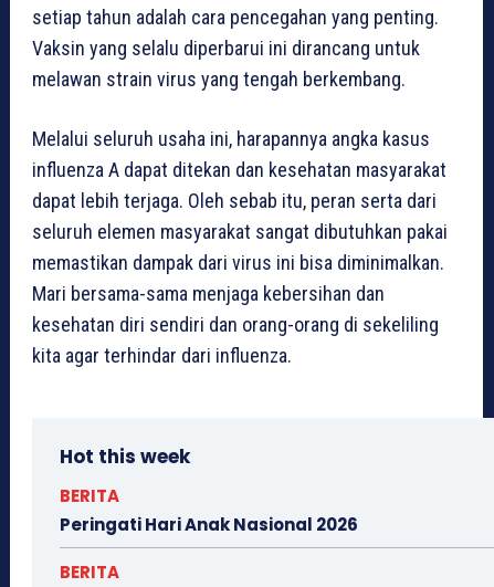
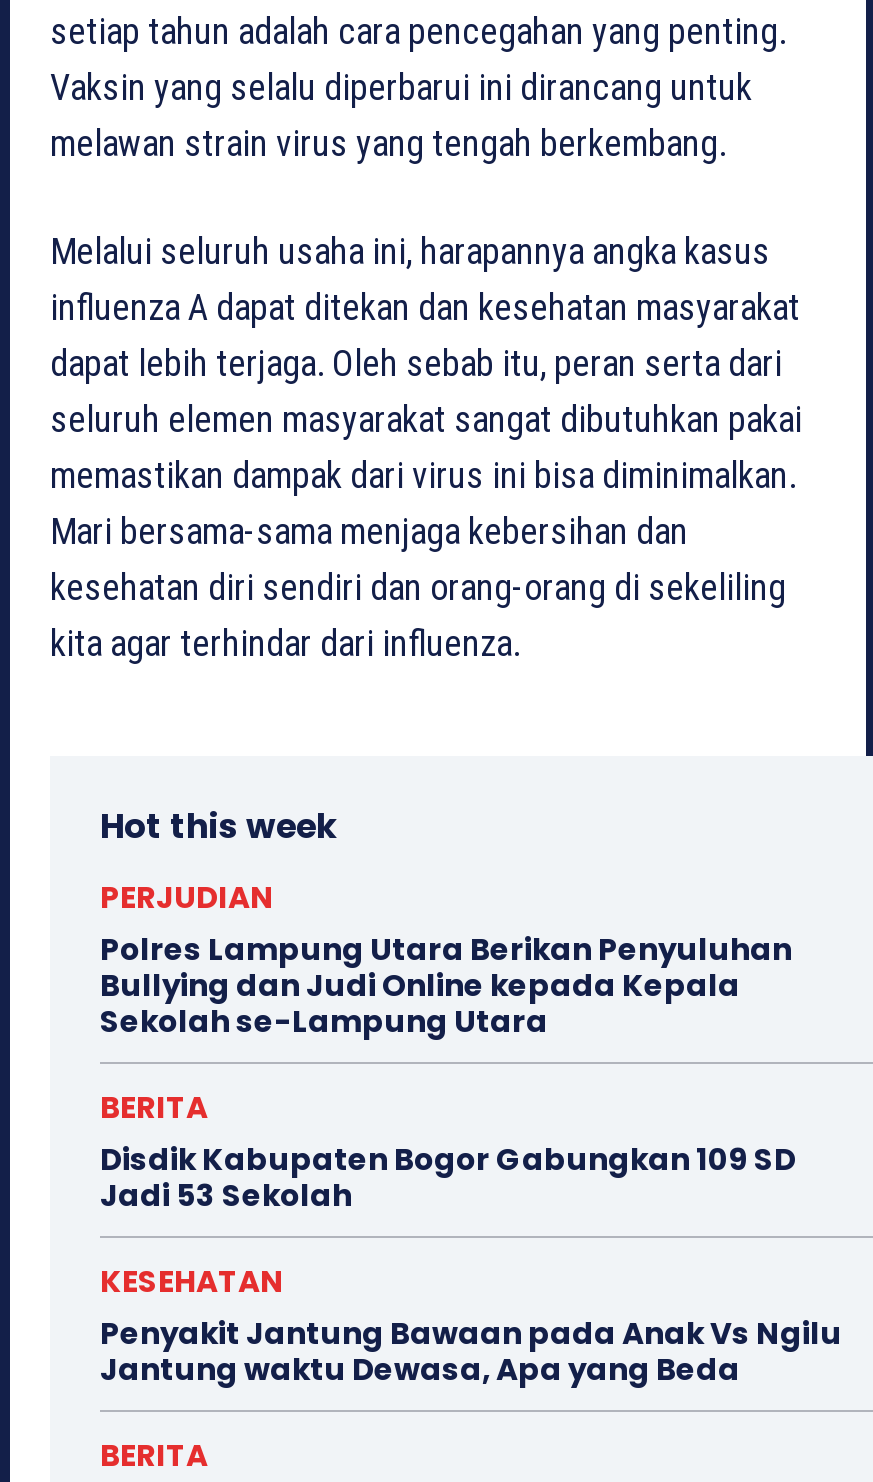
+ PERJUDIAN
+ Polres Lampung Utara Berikan Penyuluhan
+ Bullying dan Judi Online kepada Kepala
+ Sekolah se-Lampung Utara

- Peringati Hari Anak Nasional 2026
+ Disdik Kabupaten Bogor Gabungkan 109 SD
+ Jadi 53 Sekolah
+ KESEHATAN
+ Penyakit Jantung Bawaan pada Anak Vs Ngilu
+ Jantung waktu Dewasa, Apa yang Beda
